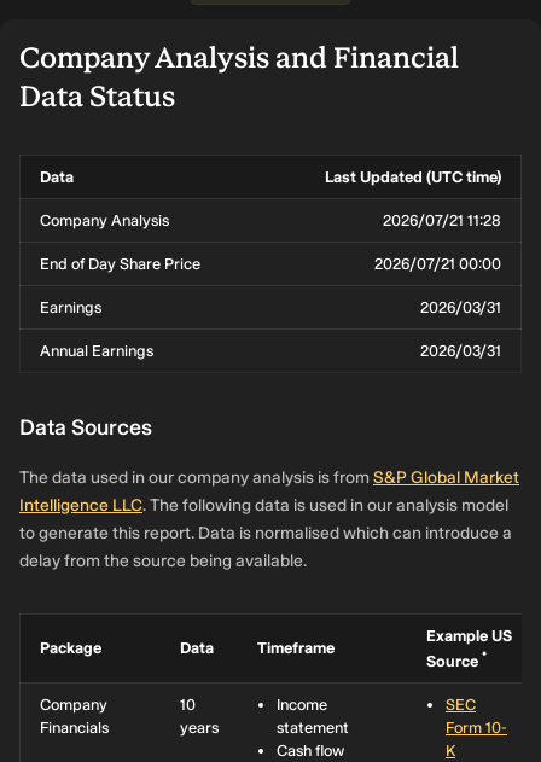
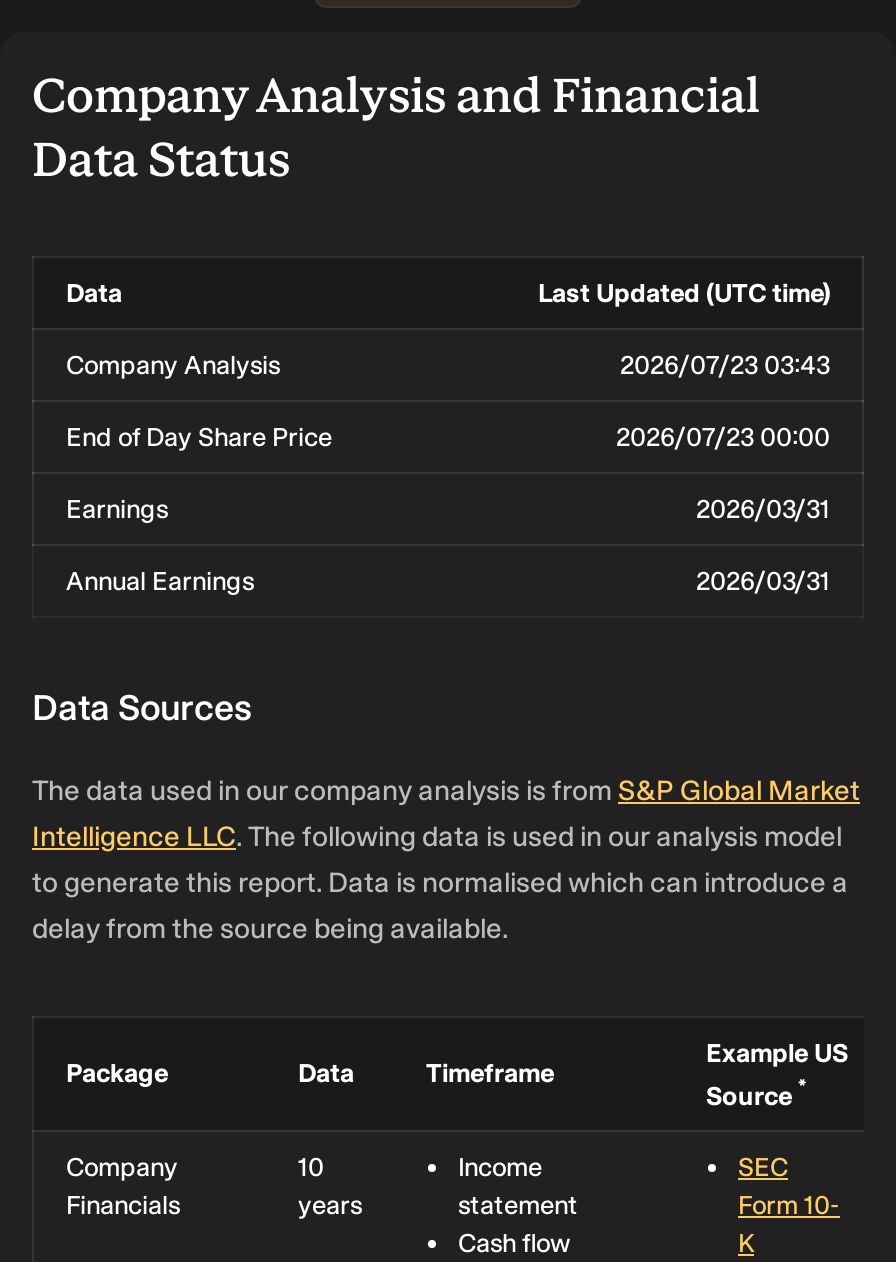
- 2026/07/21 11:28
+ 2026/07/23 03:43

- 2026/07/21 00:00
+ 2026/07/23 00:00
